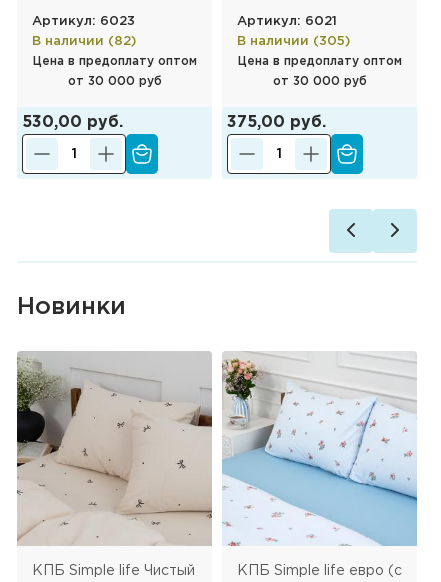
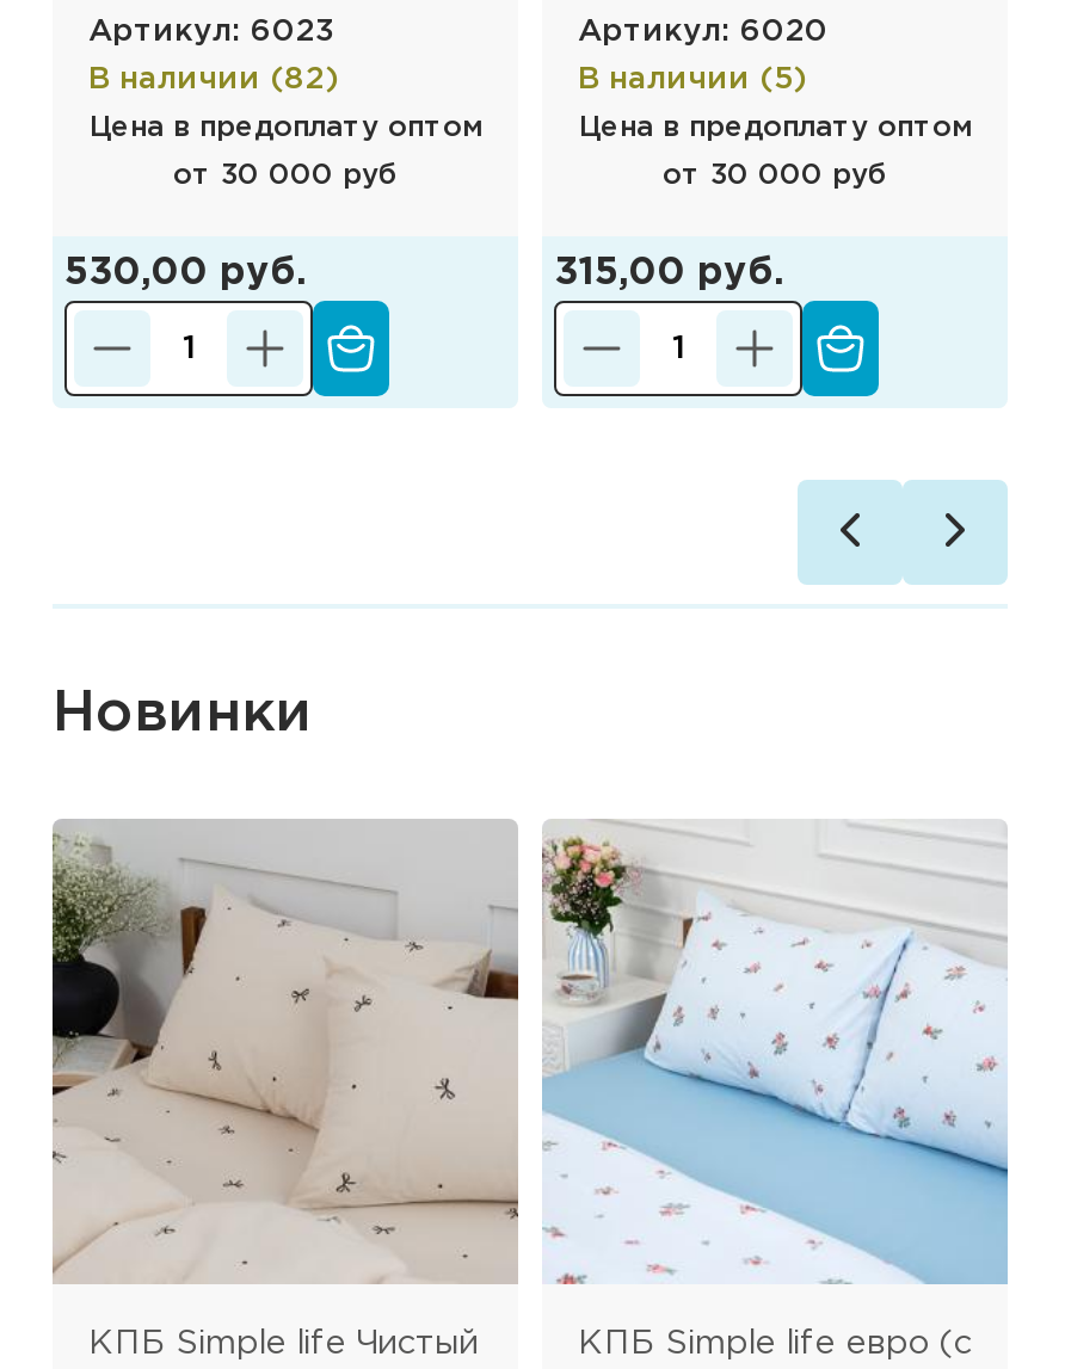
- Артикул: 6021
+ Артикул: 6020

- В наличии (305)
+ В наличии (5)

- 375,00 руб.
+ 315,00 руб.
